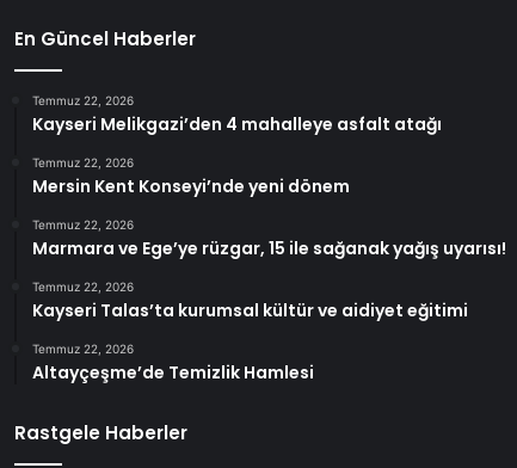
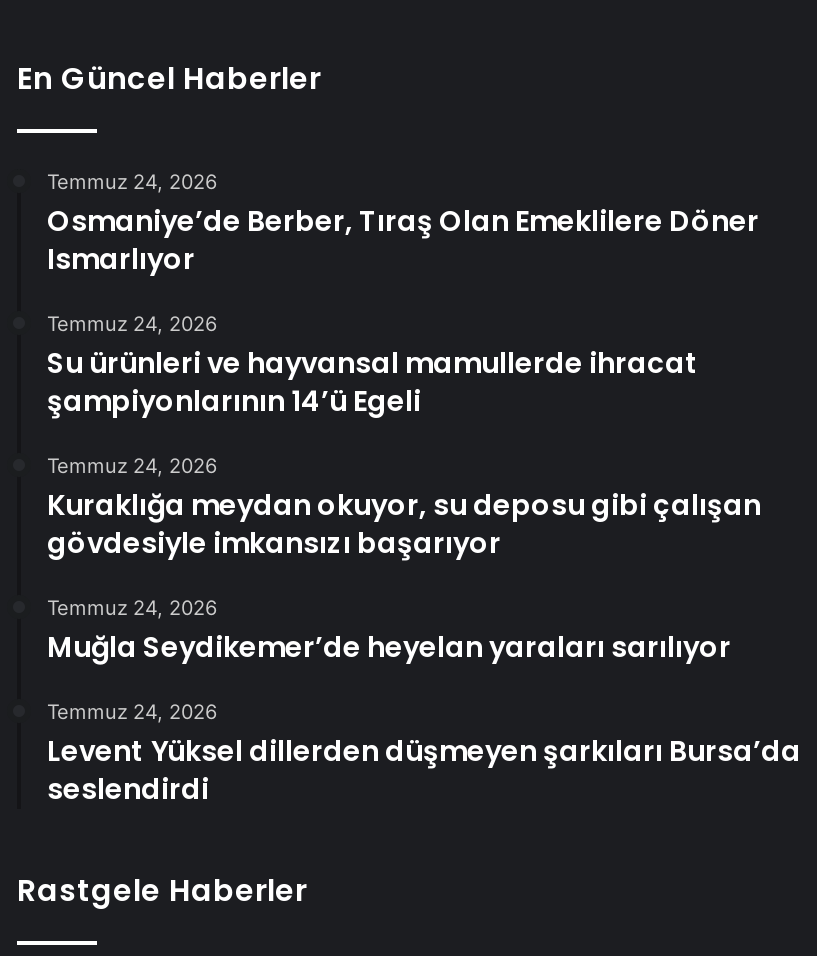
- Temmuz 22, 2026
- Kayseri Melikgazi’den 4 mahalleye asfalt atağı
+ Temmuz 24, 2026
+ Osmaniye’de Berber, Tıraş Olan Emeklilere Döner
+ Ismarlıyor

- Temmuz 22, 2026
- Mersin Kent Konseyi’nde yeni dönem
+ Temmuz 24, 2026
+ Su ürünleri ve hayvansal mamullerde ihracat
+ şampiyonlarının 14’ü Egeli

- Temmuz 22, 2026
- Marmara ve Ege’ye rüzgar, 15 ile sağanak yağış uyarısı!
+ Temmuz 24, 2026
+ Kuraklığa meydan okuyor, su deposu gibi çalışan
+ gövdesiyle imkansızı başarıyor

- Temmuz 22, 2026
- Kayseri Talas’ta kurumsal kültür ve aidiyet eğitimi
+ Temmuz 24, 2026
+ Muğla Seydikemer’de heyelan yaraları sarılıyor

- Temmuz 22, 2026
- Altayçeşme’de Temizlik Hamlesi
+ Temmuz 24, 2026
+ Levent Yüksel dillerden düşmeyen şarkıları Bursa’da
+ seslendirdi
